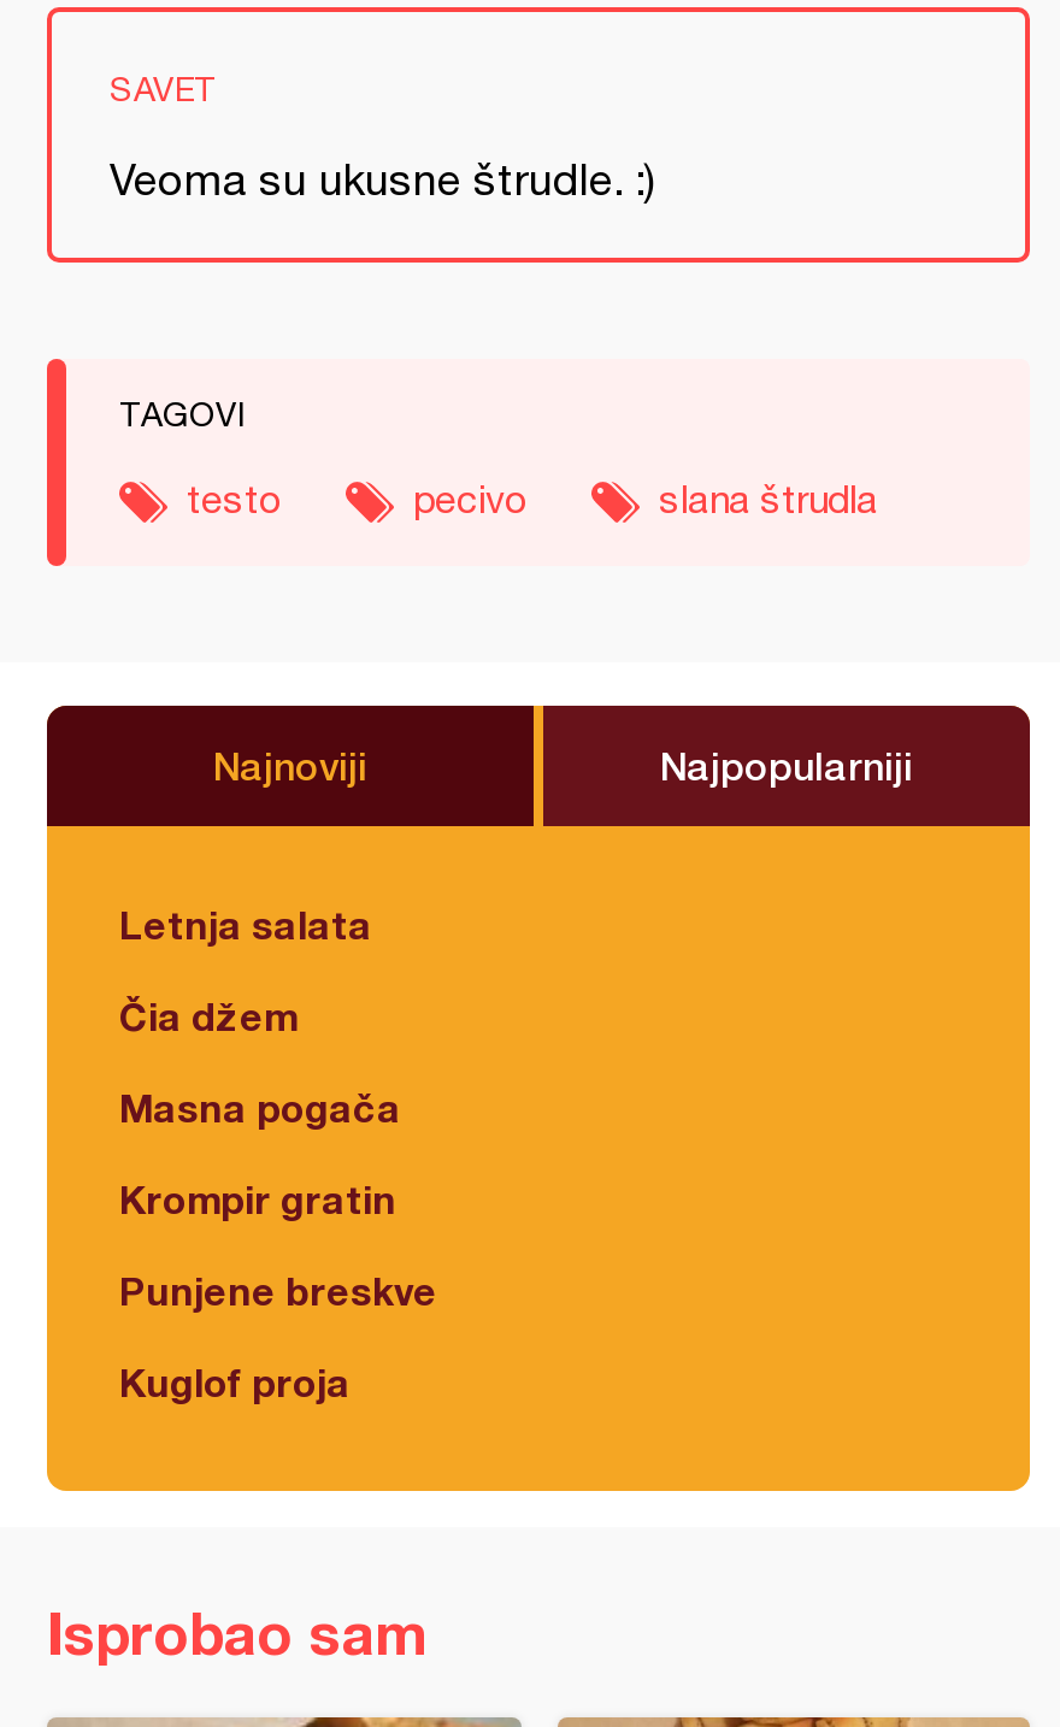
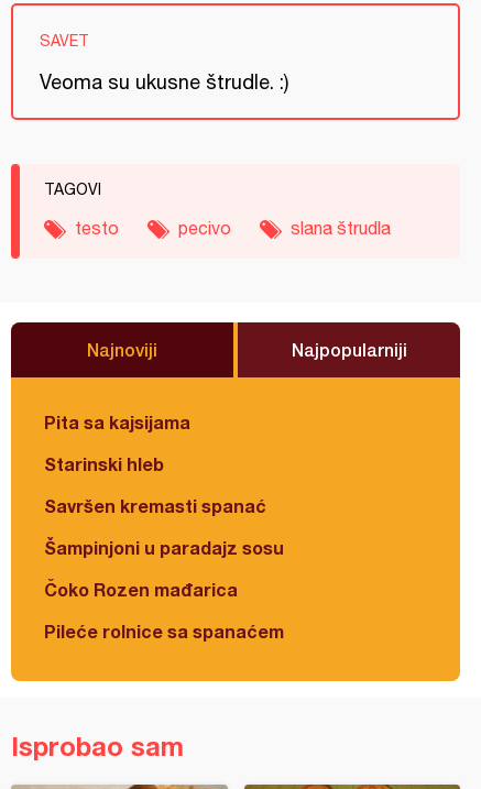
- Letnja salata
+ Pita sa kajsijama

- Čia džem
+ Starinski hleb

- Masna pogača
+ Savršen kremasti spanać

- Krompir gratin
+ Šampinjoni u paradajz sosu

- Punjene breskve
+ Čoko Rozen mađarica

- Kuglof proja
+ Pileće rolnice sa spanaćem
